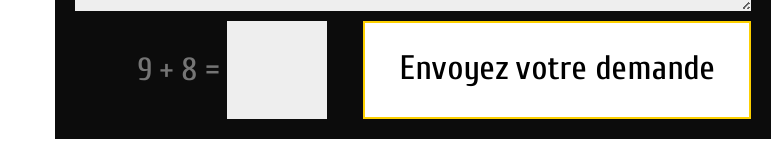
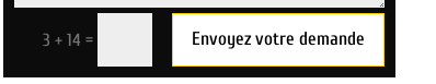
- 9 + 8 =
+ 3 + 14 =
